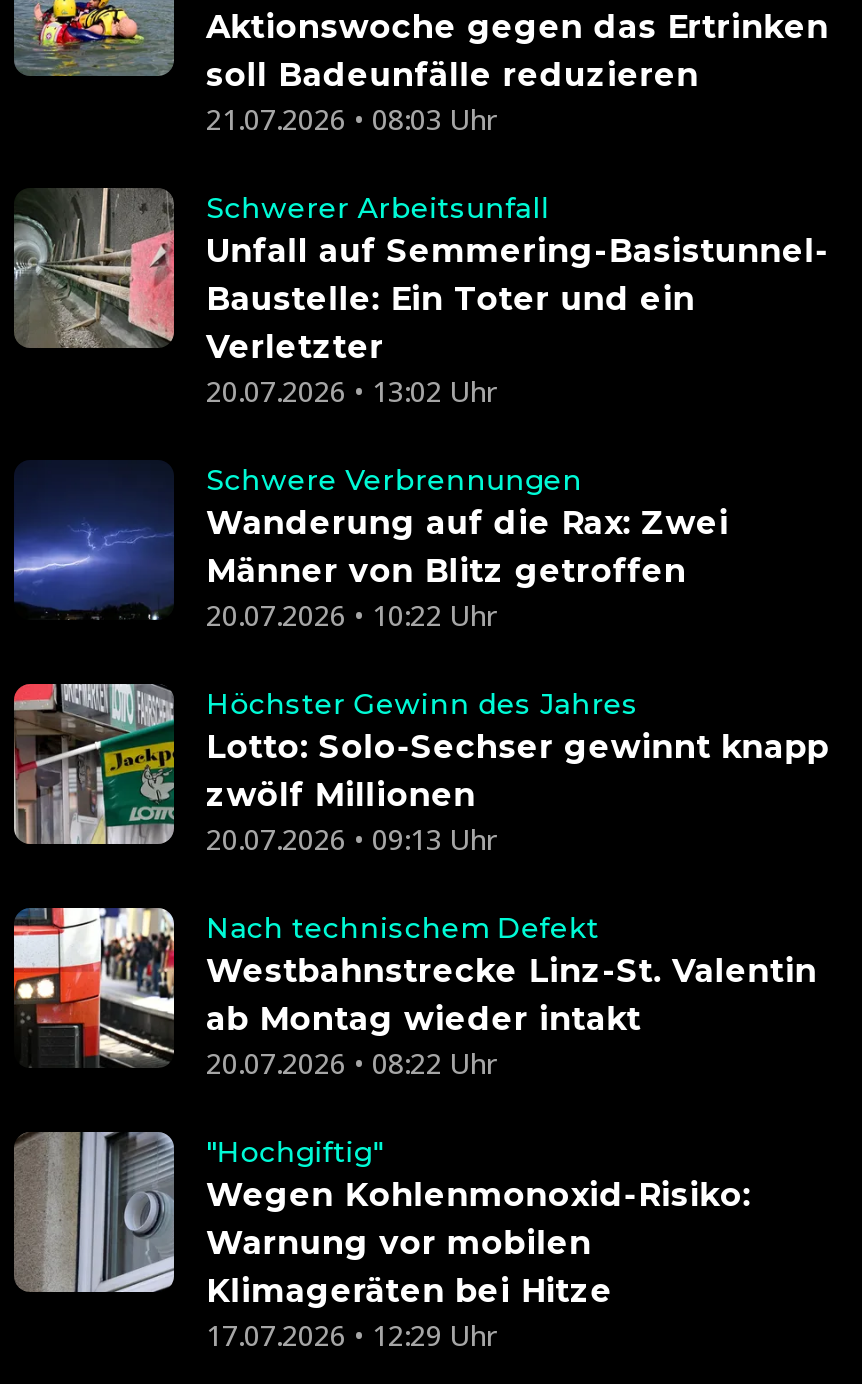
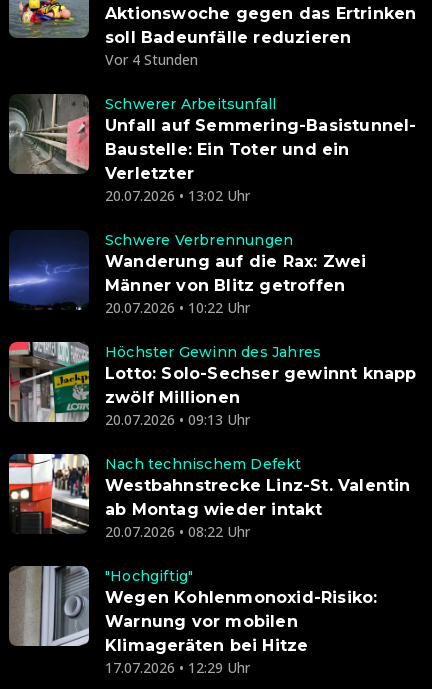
- 21.07.2026 • 08:03 Uhr
+ Vor 4 Stunden
